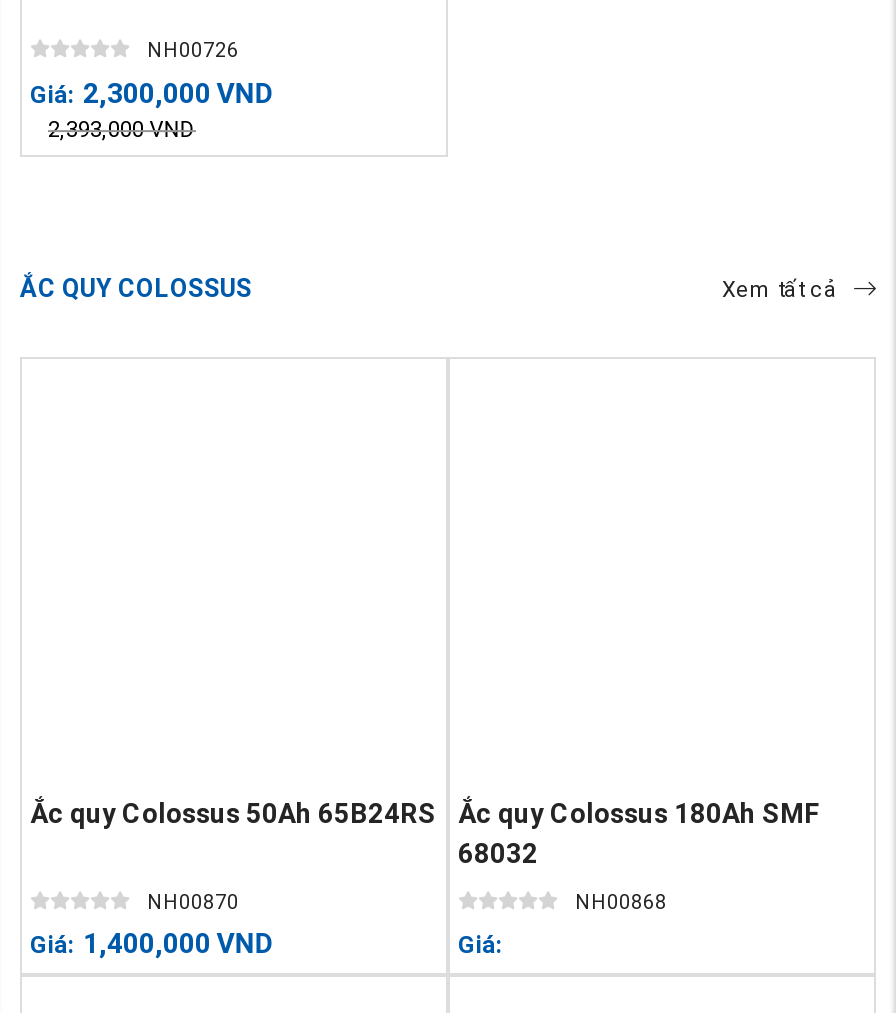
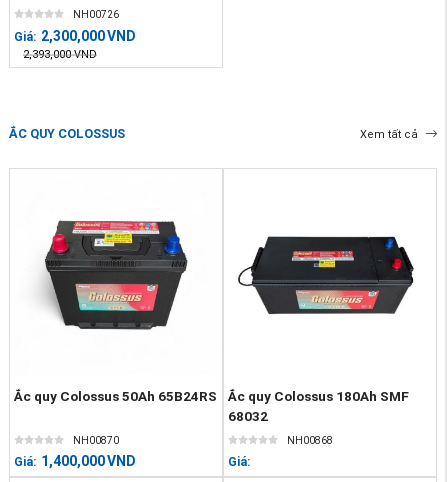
+ [image]

+ [image]
